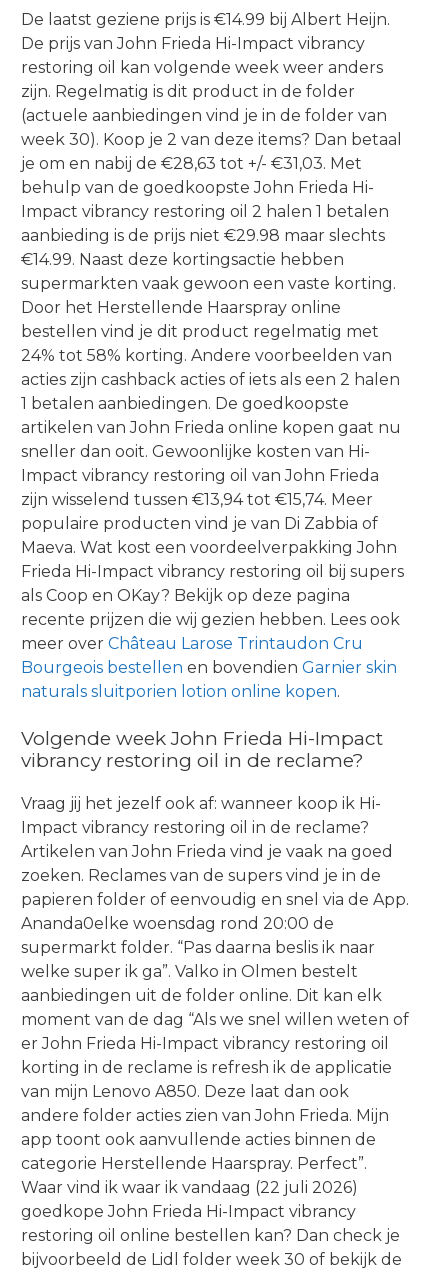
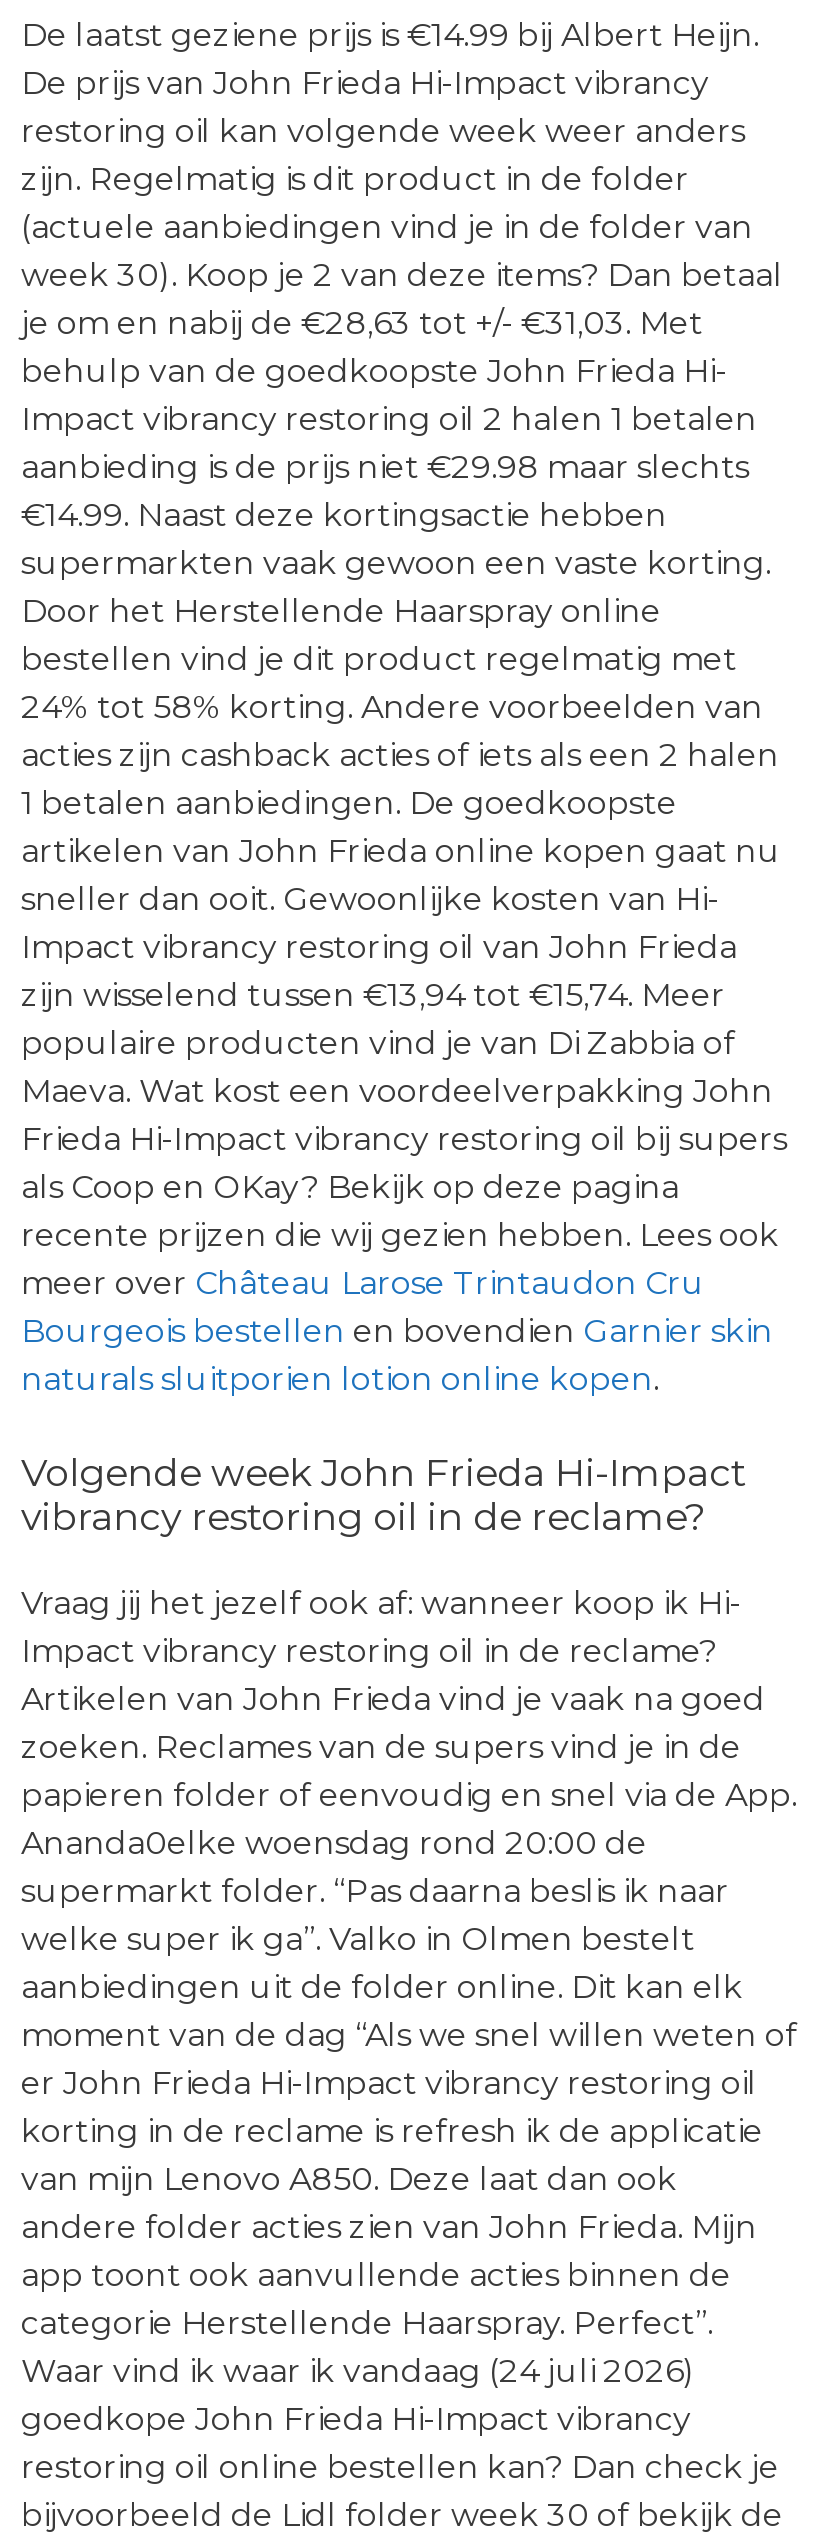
- Waar vind ik waar ik vandaag (22 juli 2026)
+ Waar vind ik waar ik vandaag (24 juli 2026)
